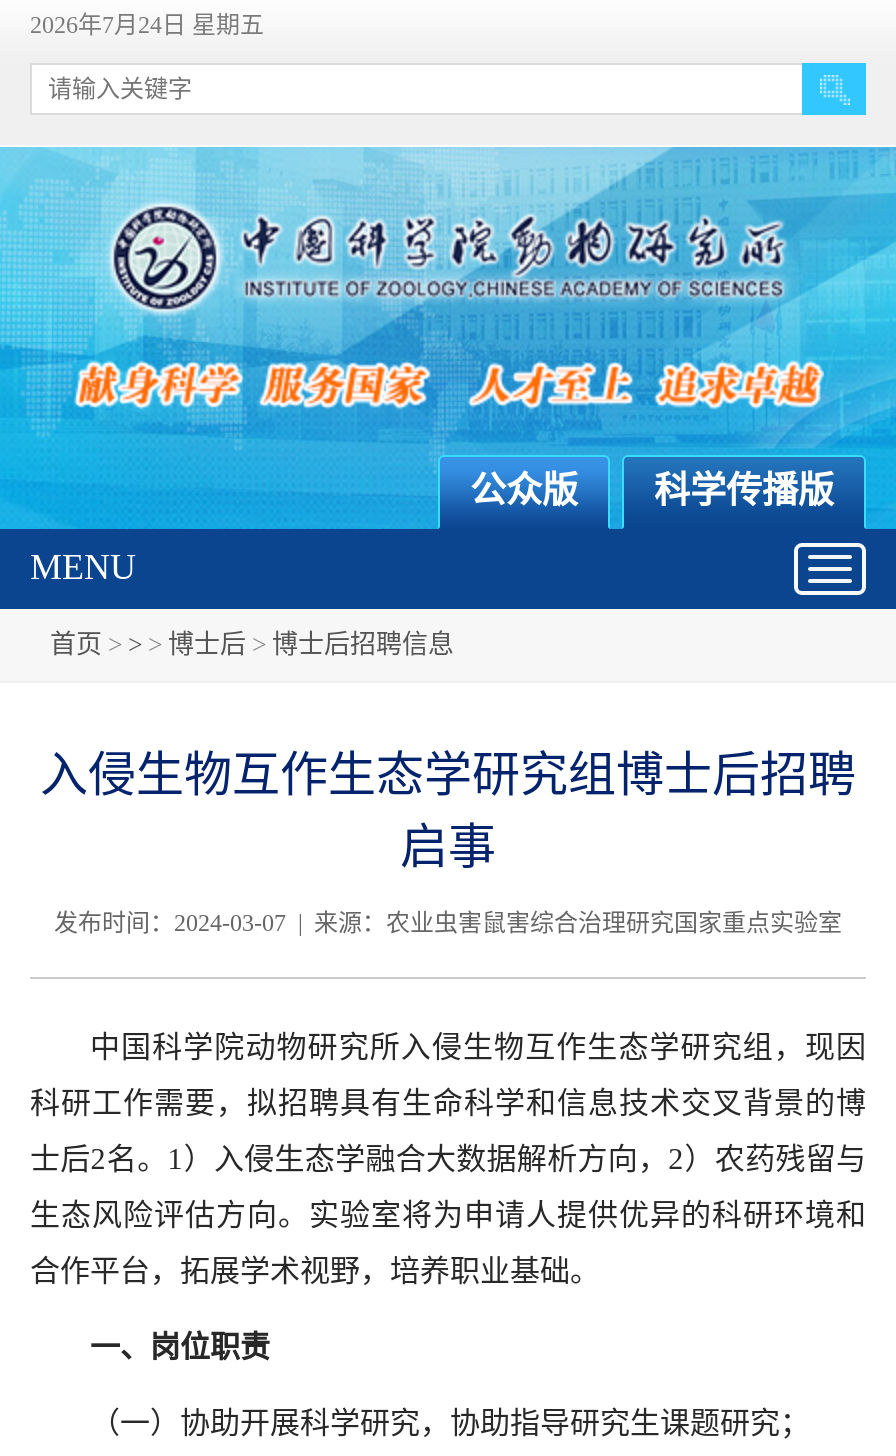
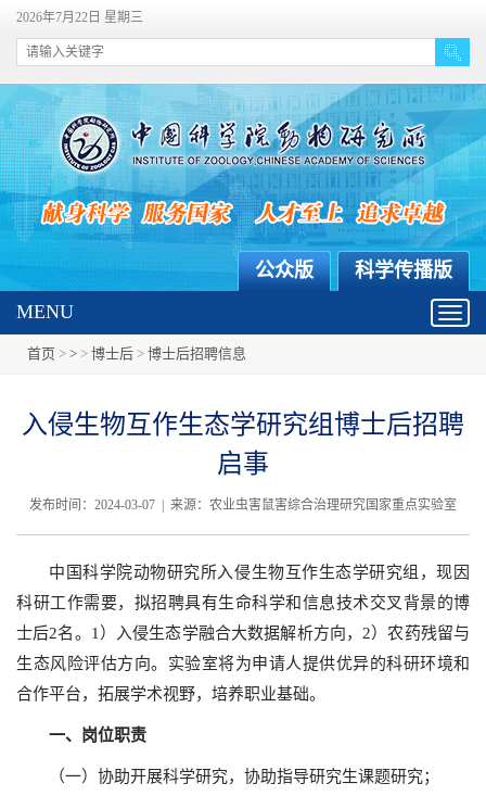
- 2026年7月24日 星期五
+ 2026年7月22日 星期三
